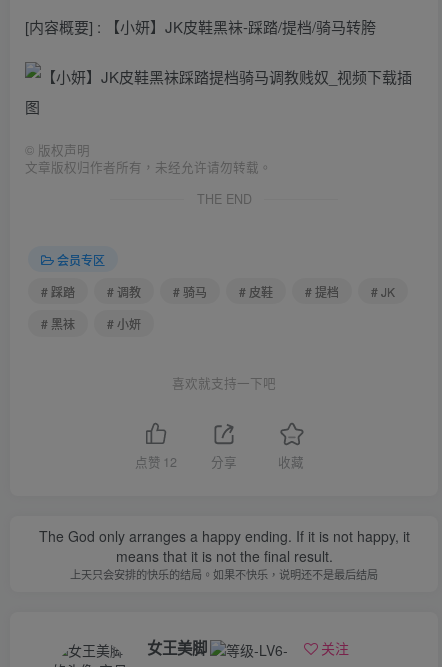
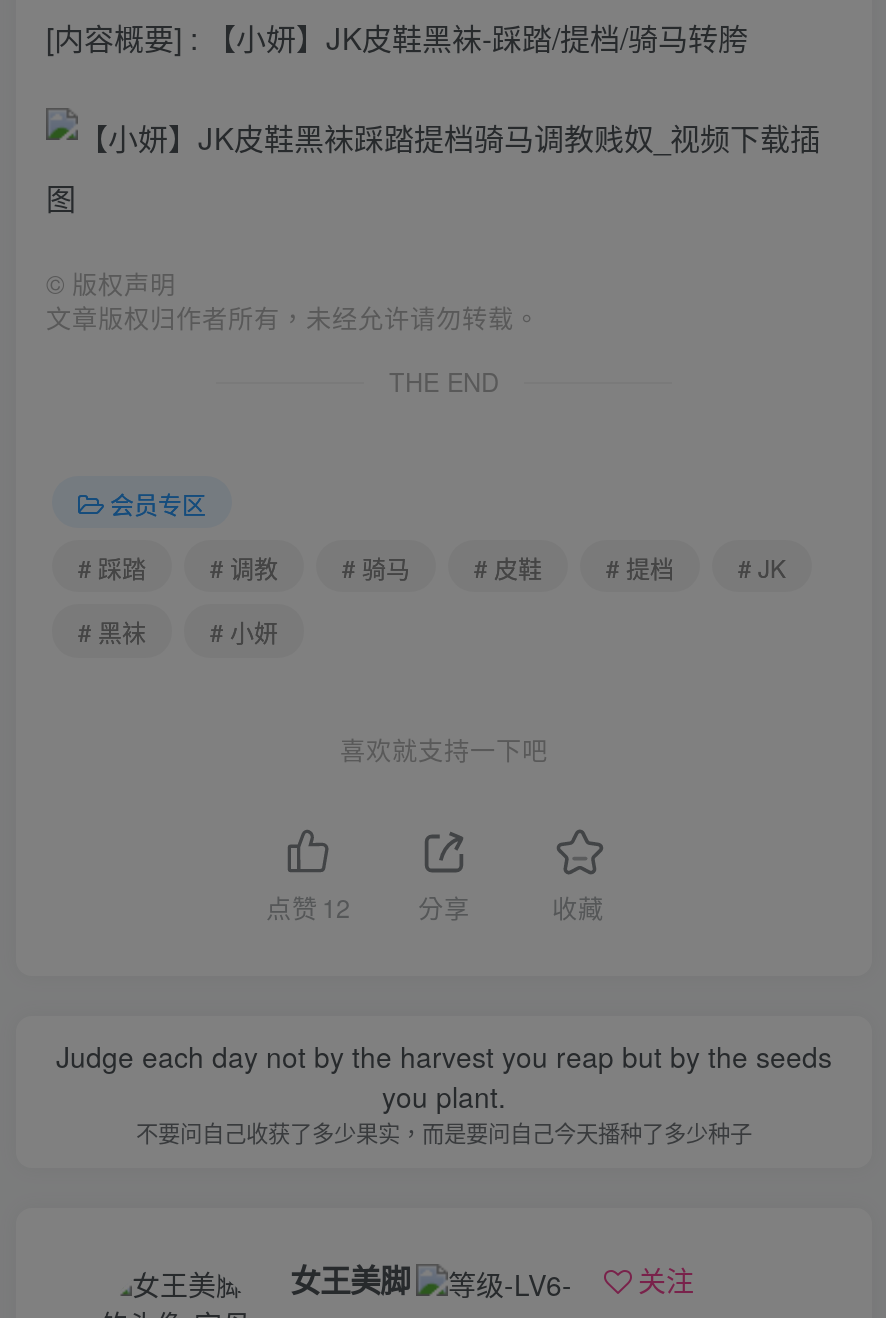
- The God only arranges a happy ending. If it is not happy, it
- means that it is not the final result.
- 上天只会安排的快乐的结局。如果不快乐，说明还不是最后结局
+ Judge each day not by the harvest you reap but by the seeds
+ you plant.
+ 不要问自己收获了多少果实，而是要问自己今天播种了多少种子
